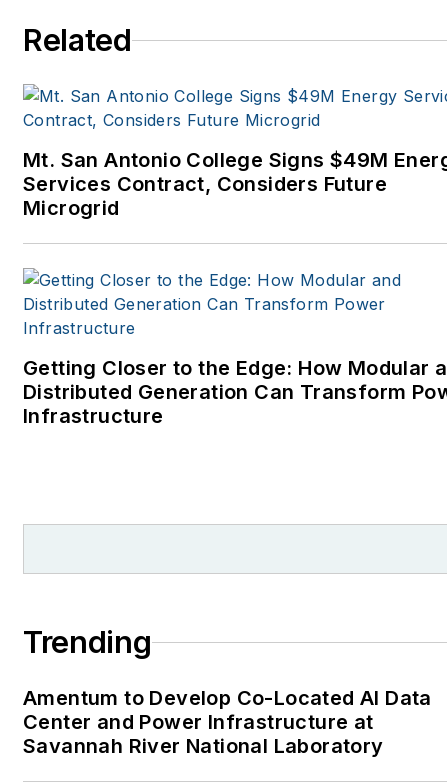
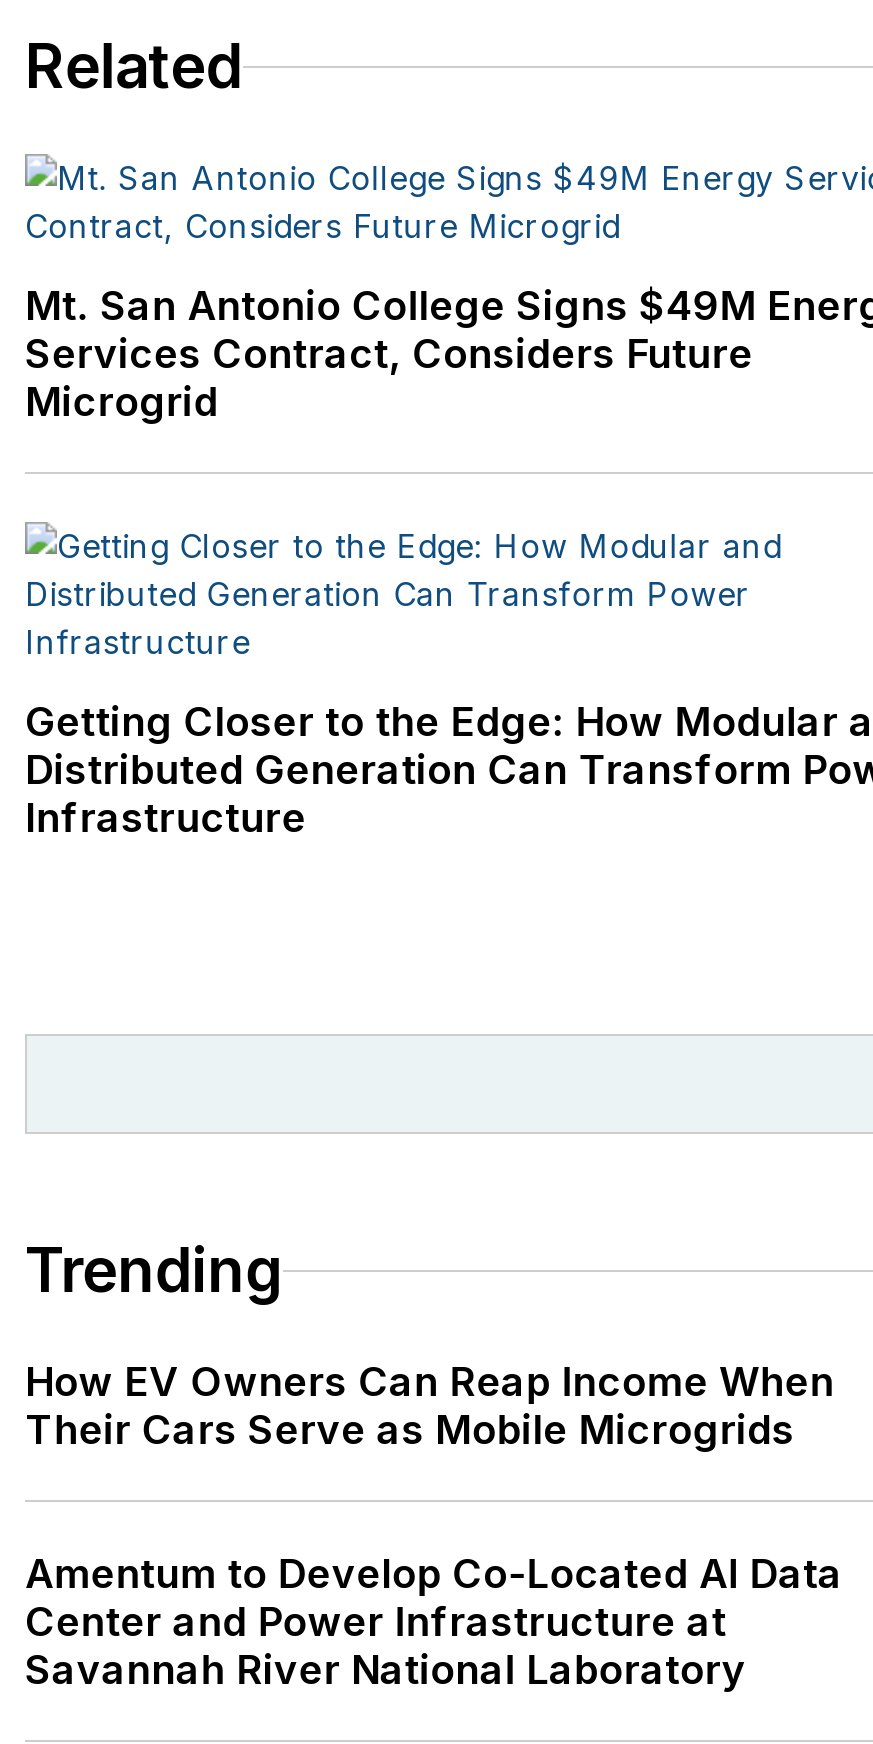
+ How EV Owners Can Reap Income When
+ Their Cars Serve as Mobile Microgrids
